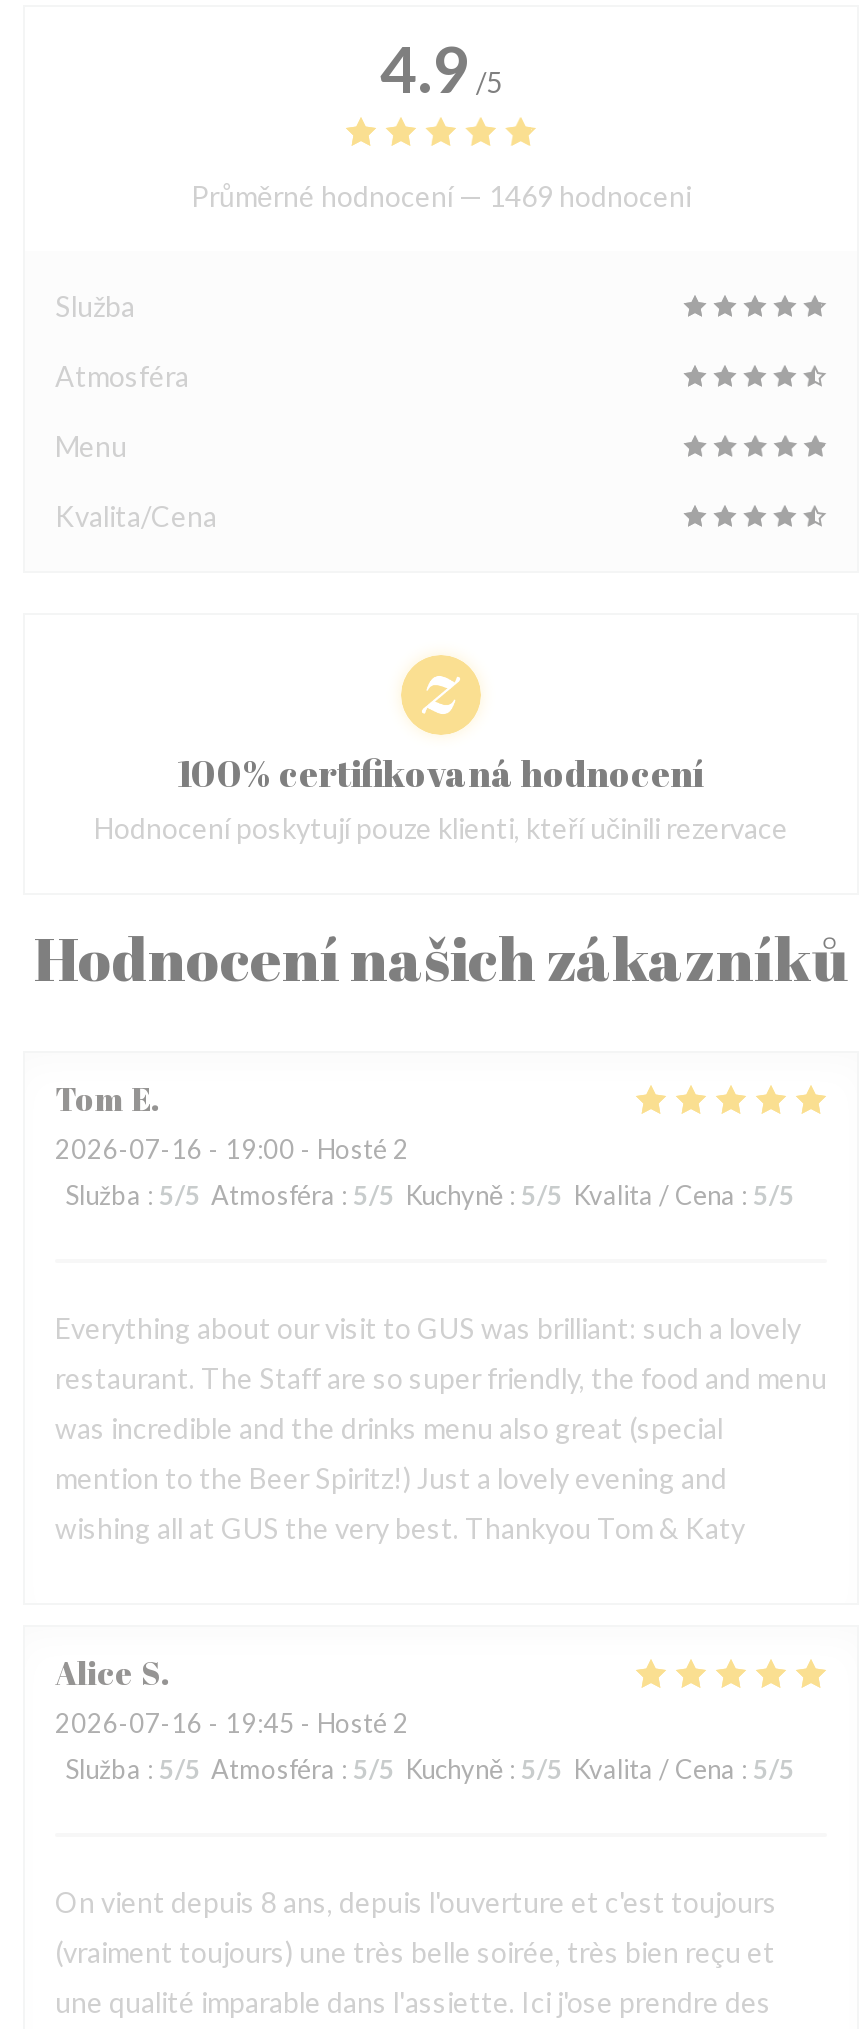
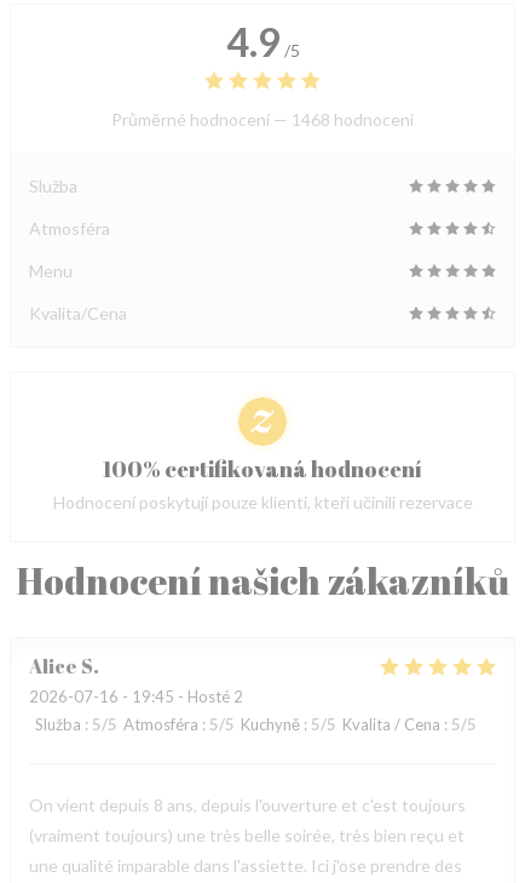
- Průměrné hodnocení — 1469 hodnoceni
+ Průměrné hodnocení — 1468 hodnoceni

- Tom E
- 2026-07-16 - 19:00 - Hosté 2
- Služba: 5/5 Atmosféra: 5/5 Kuchyně: 5/5 Kvalita / Cena: 5/5

- Everything about our visit to GUS was brilliant: such a lovely
- restaurant. The Staff are so super friendly, the food and menu
- was incredible and the drinks menu also great (special
- mention to the Beer Spiritz!) Just a lovely evening and
- wishing all at GUS the very best. Thankyou Tom & Katy
